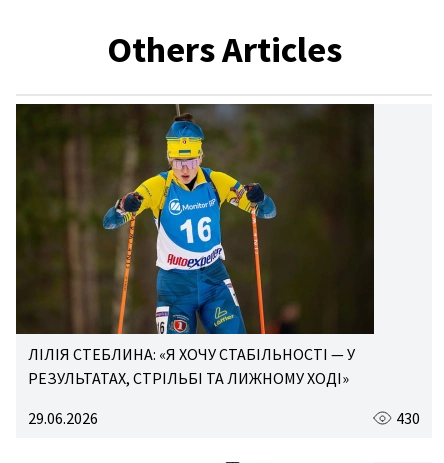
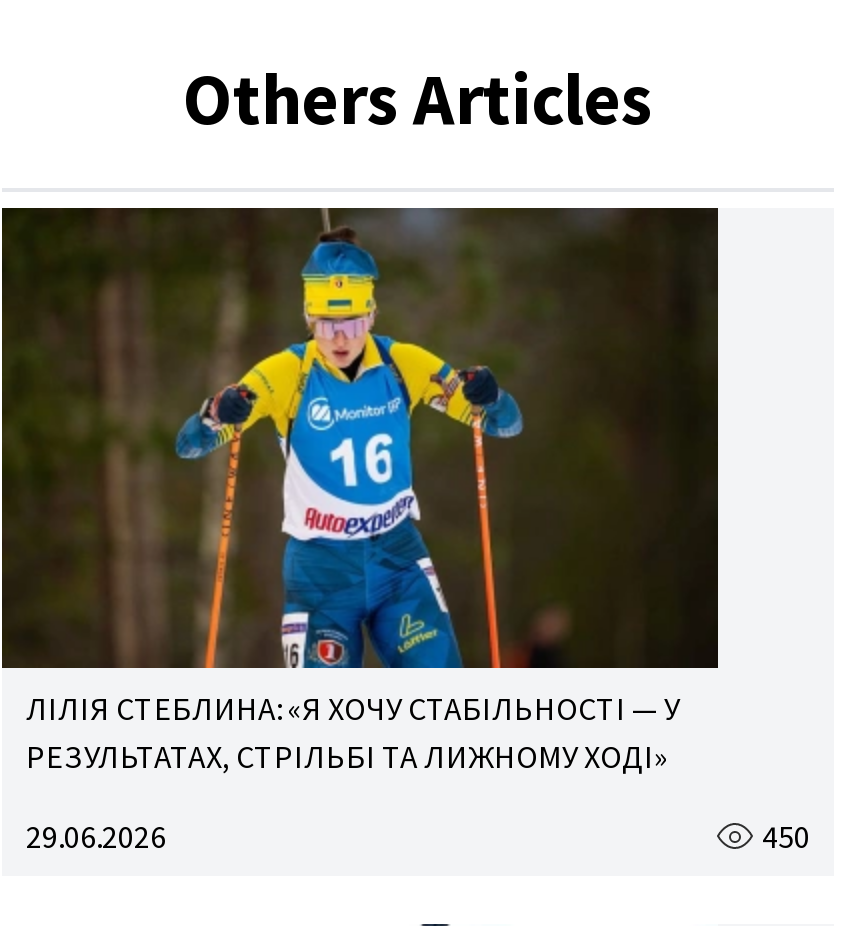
- 430
+ 450
